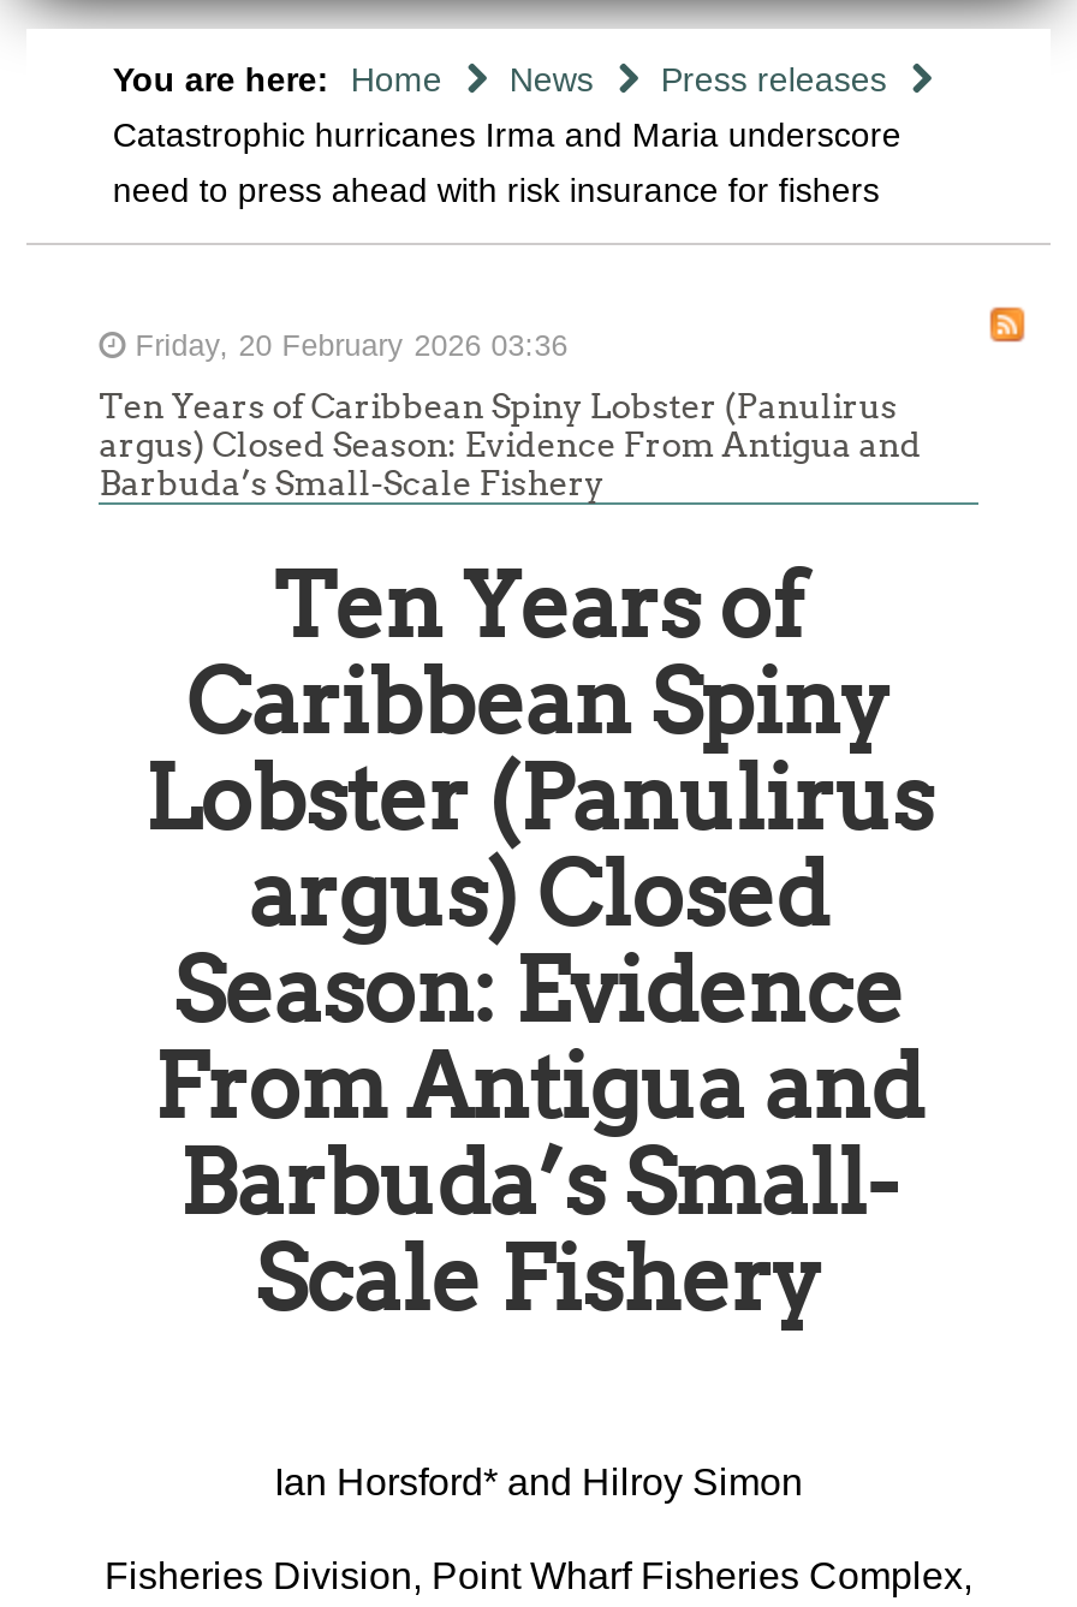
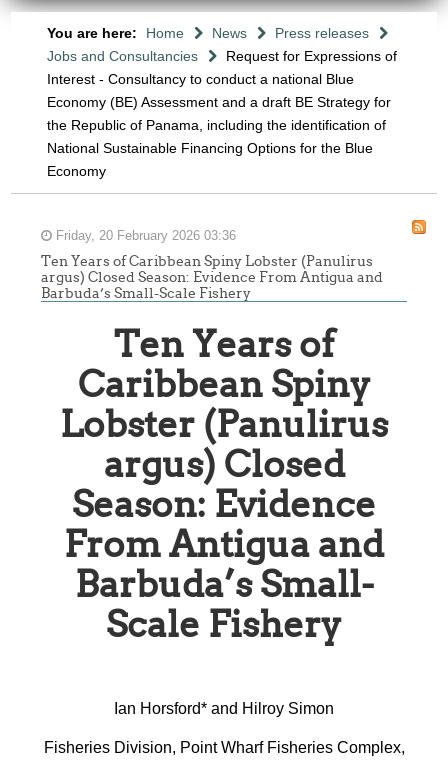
- Catastrophic hurricanes Irma and Maria underscore
- need to press ahead with risk insurance for fishers
+ Jobs and Consultancies
+ Request for Expressions of
+ Interest - Consultancy to conduct a national Blue
+ Economy (BE) Assessment and a draft BE Strategy for
+ the Republic of Panama, including the identification of
+ National Sustainable Financing Options for the Blue
+ Economy
